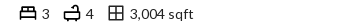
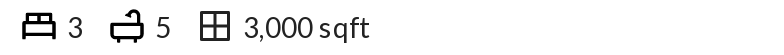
- 4
- 3,004 sqft
+ 5
+ 3,000 sqft
